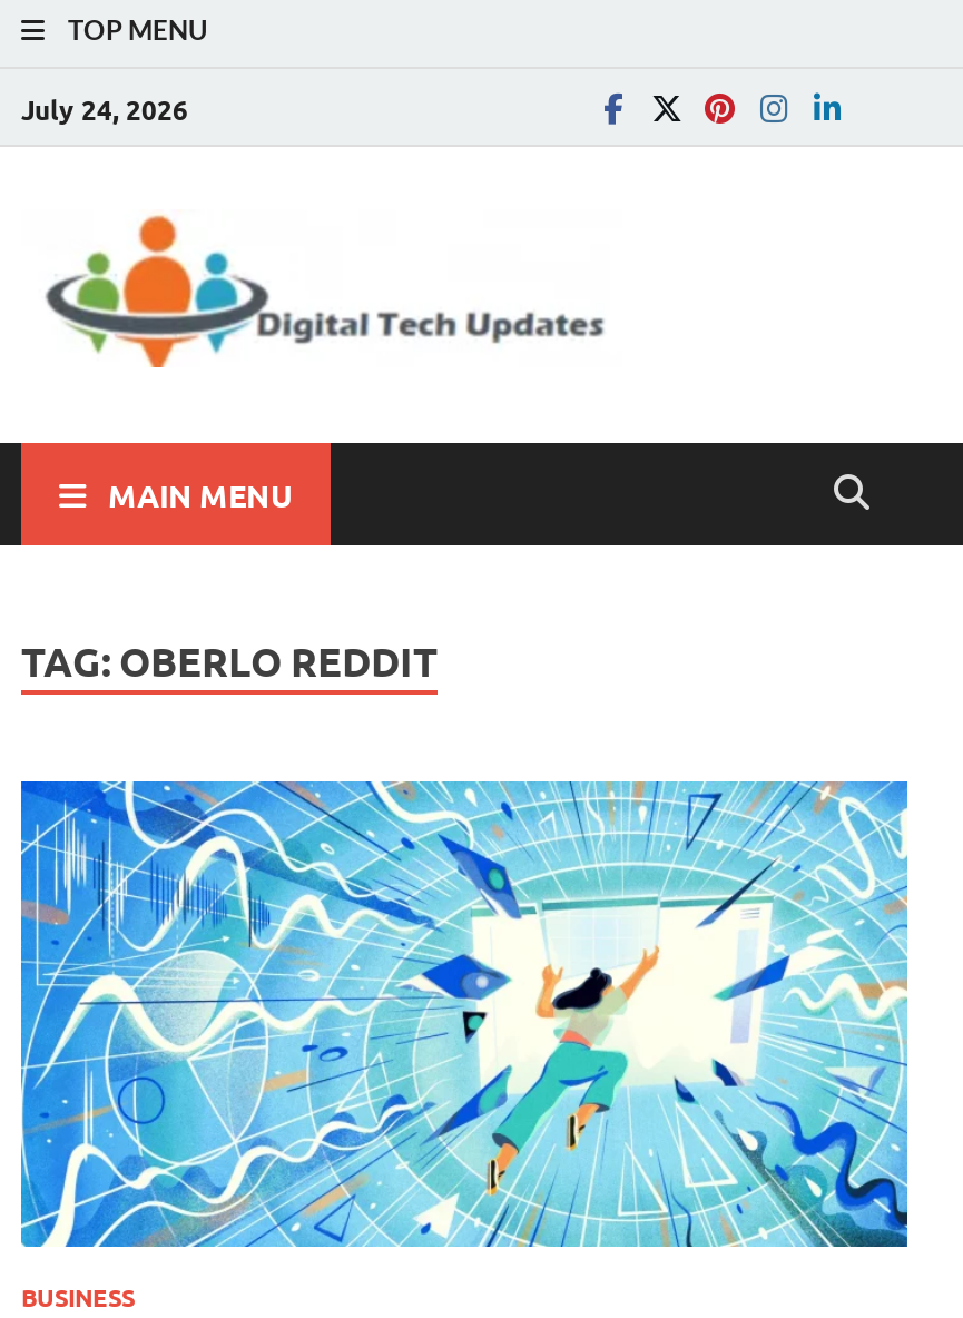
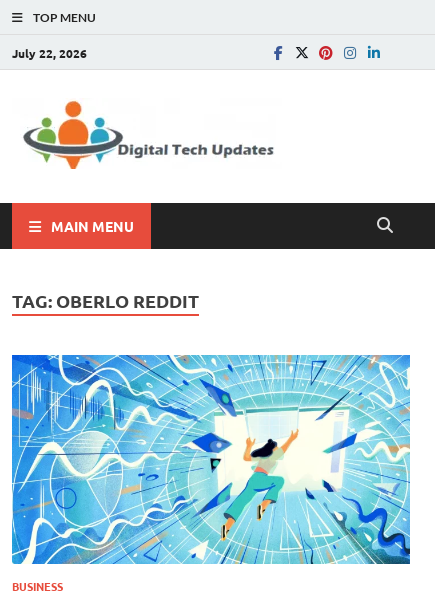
- July 24, 2026
+ July 22, 2026
